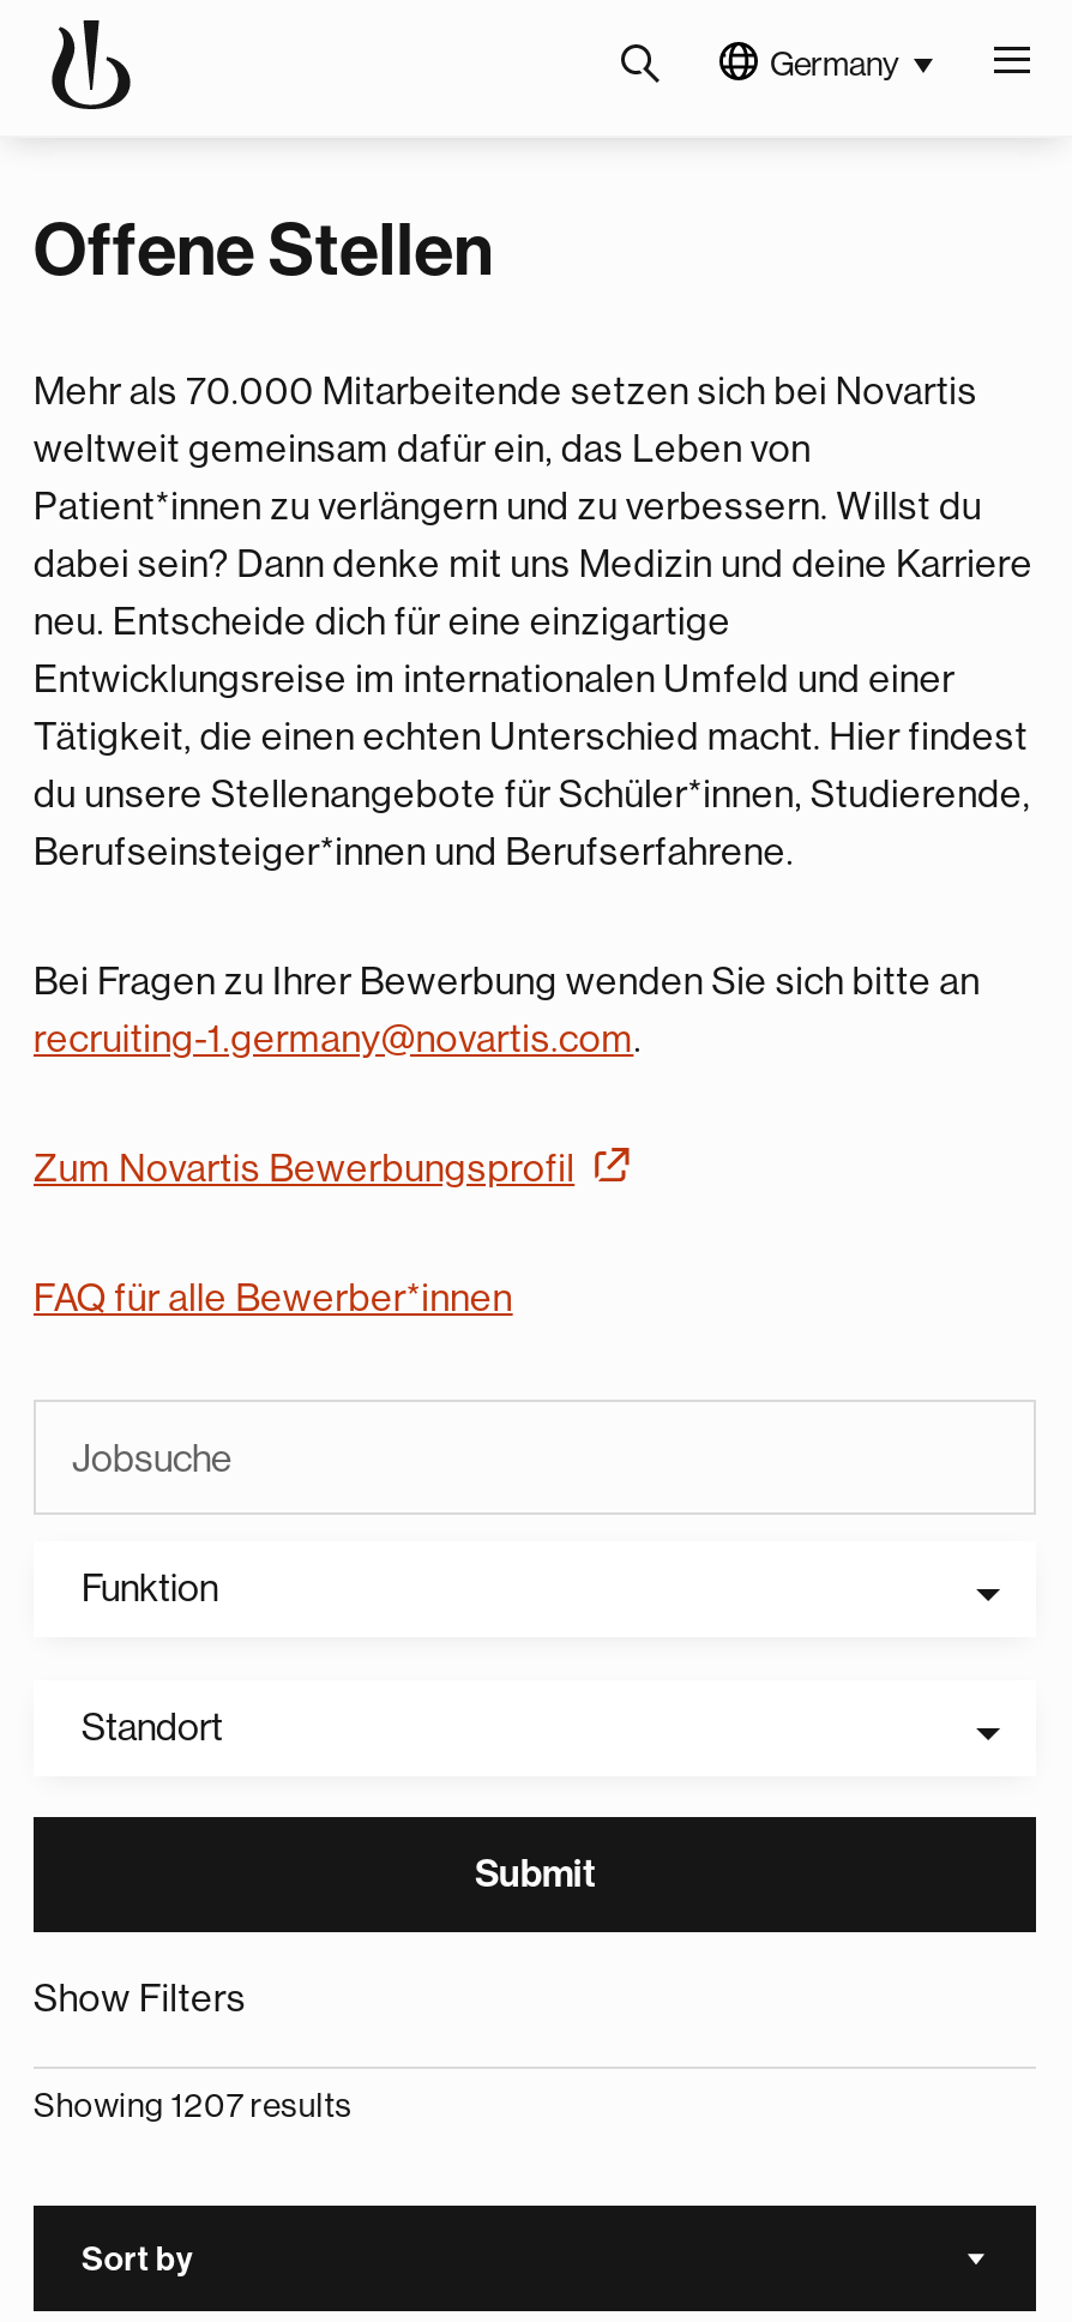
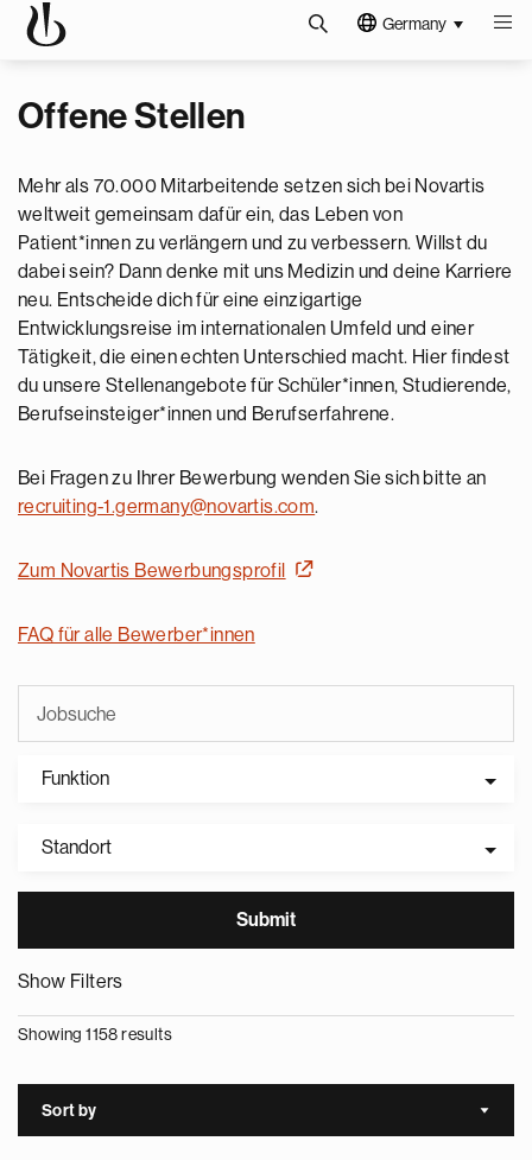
- Showing 1207 results
+ Showing 1158 results
